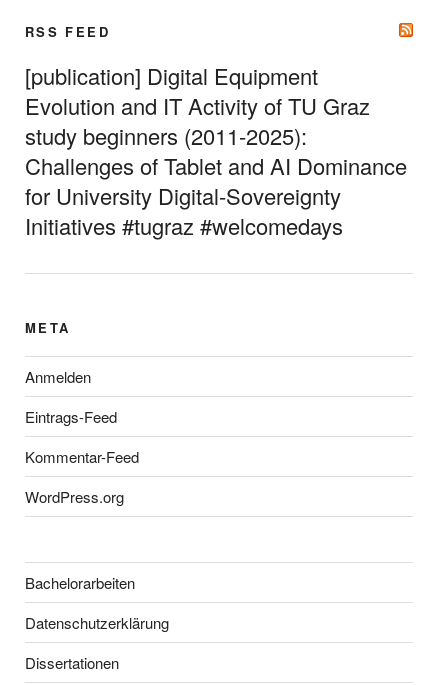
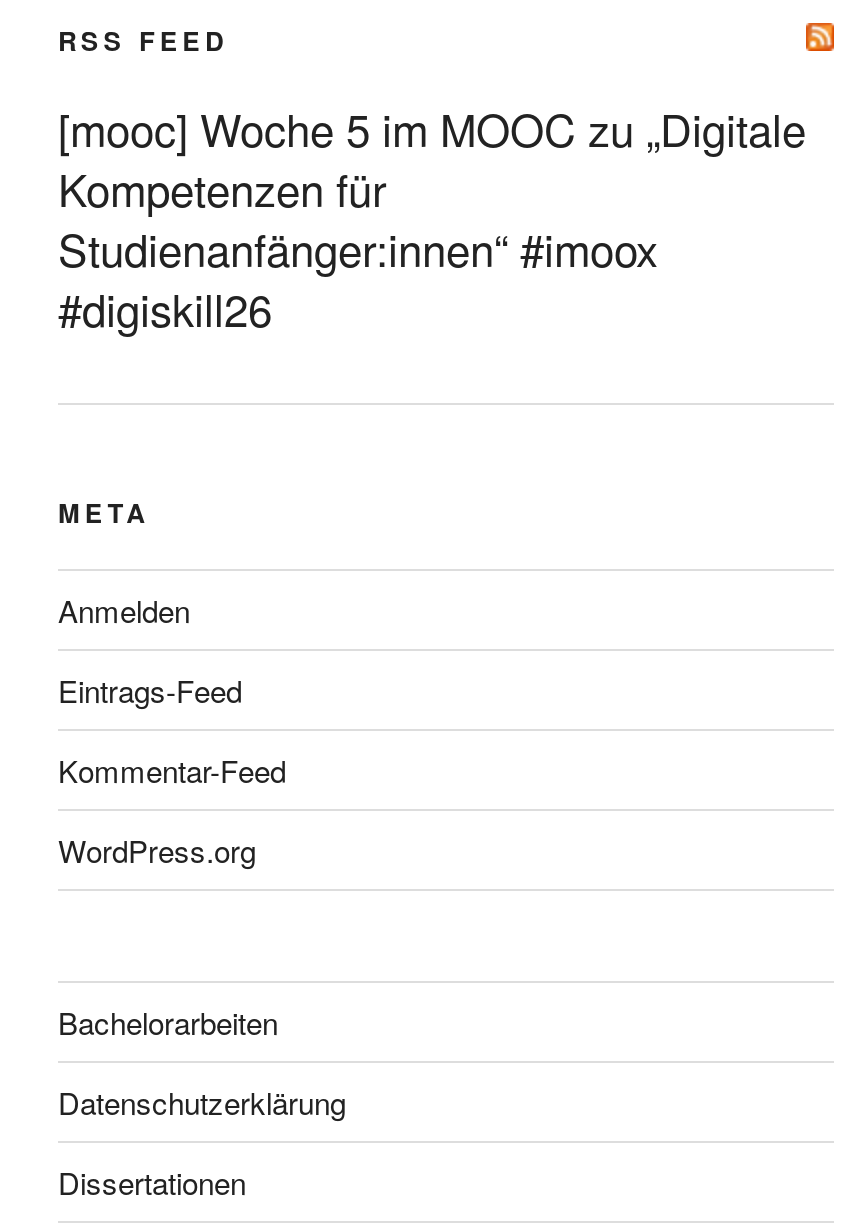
- [publication] Digital Equipment
- Evolution and IT Activity of TU Graz
- study beginners (2011-2025):
- Challenges of Tablet and AI Dominance
- for University Digital-Sovereignty
- Initiatives #tugraz #welcomedays
+ [mooc] Woche 5 im MOOC zu „Digitale
+ Kompetenzen für
+ Studienanfänger:innen“ #imoox
+ #digiskill26
